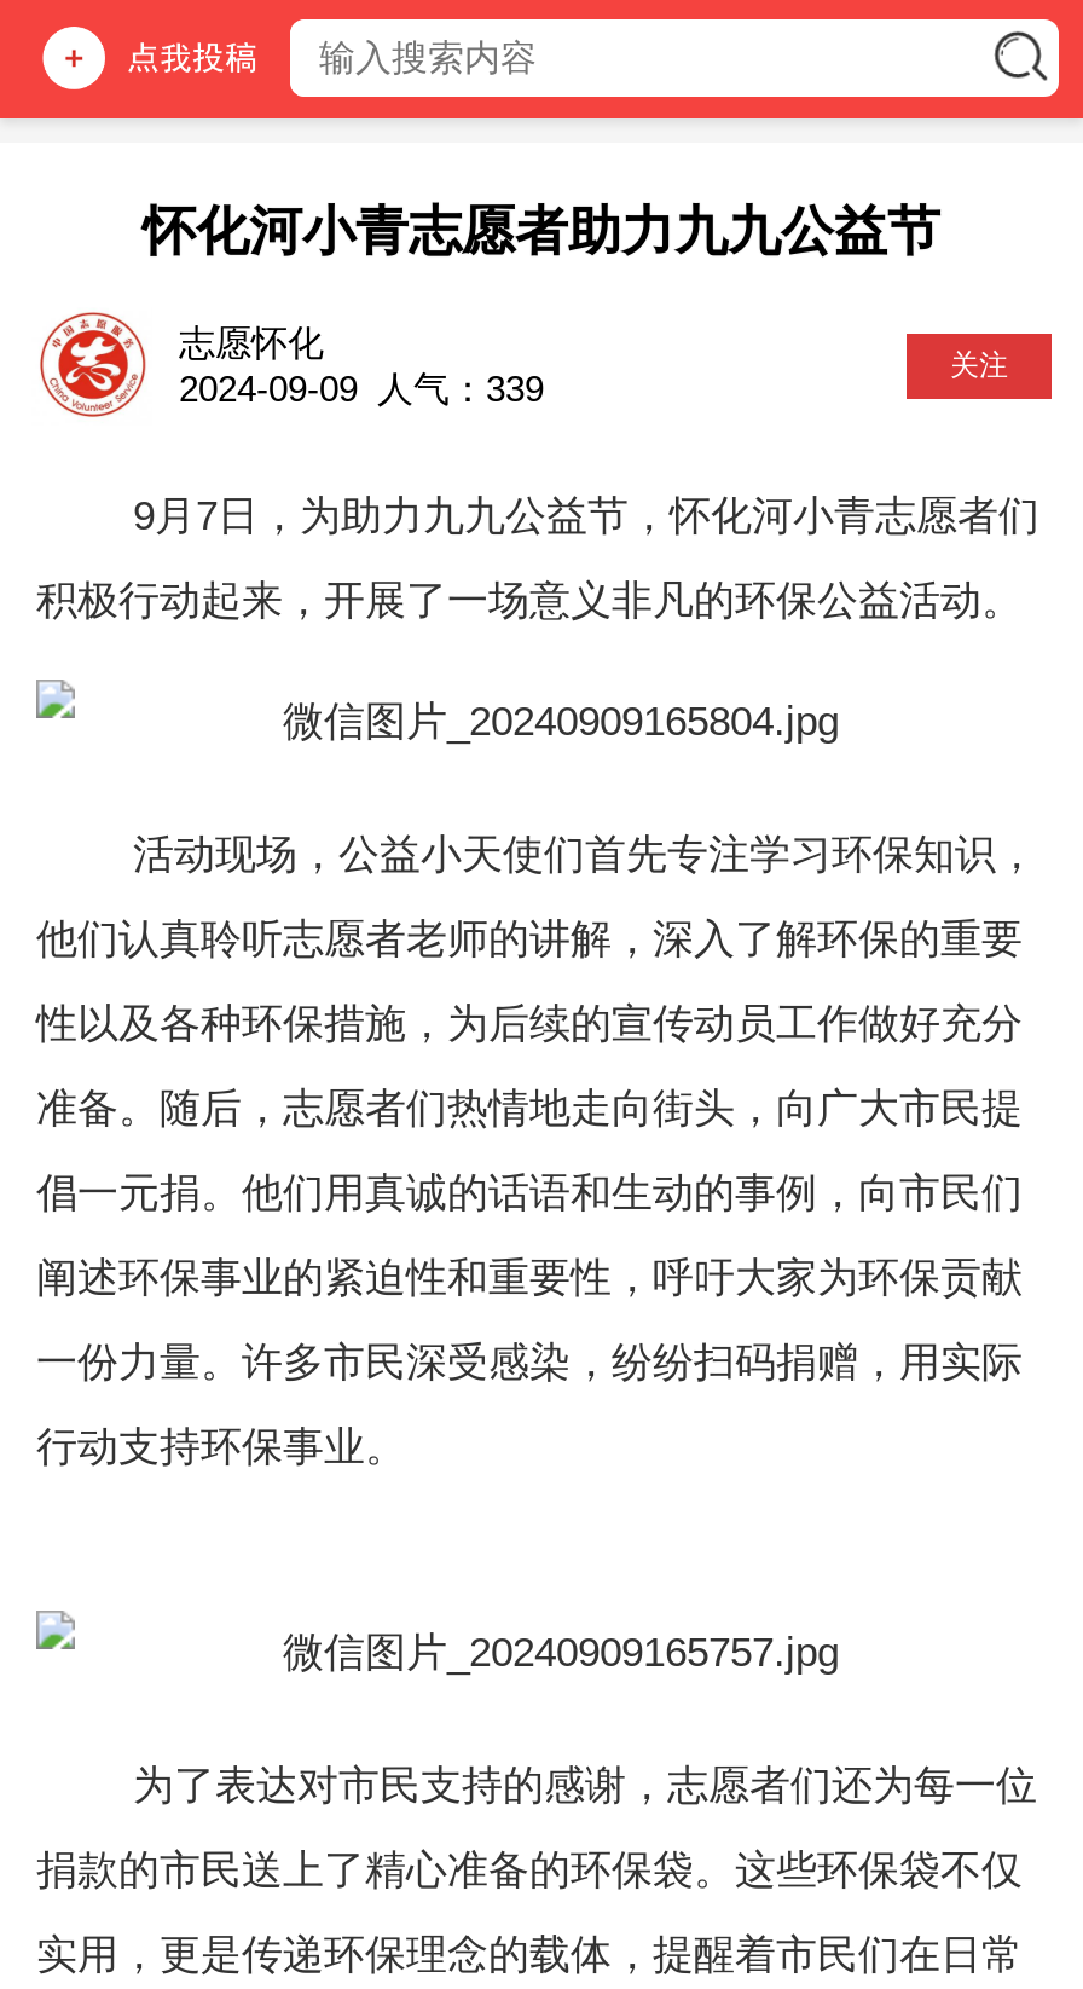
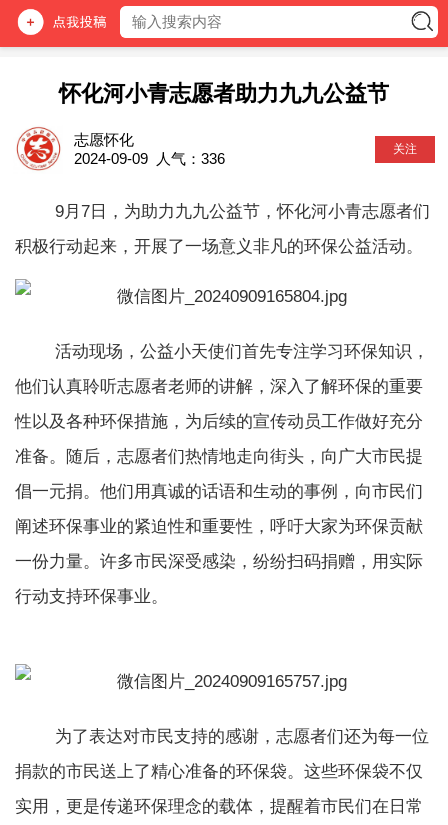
- 2024-09-09 人气：339
+ 2024-09-09 人气：336
